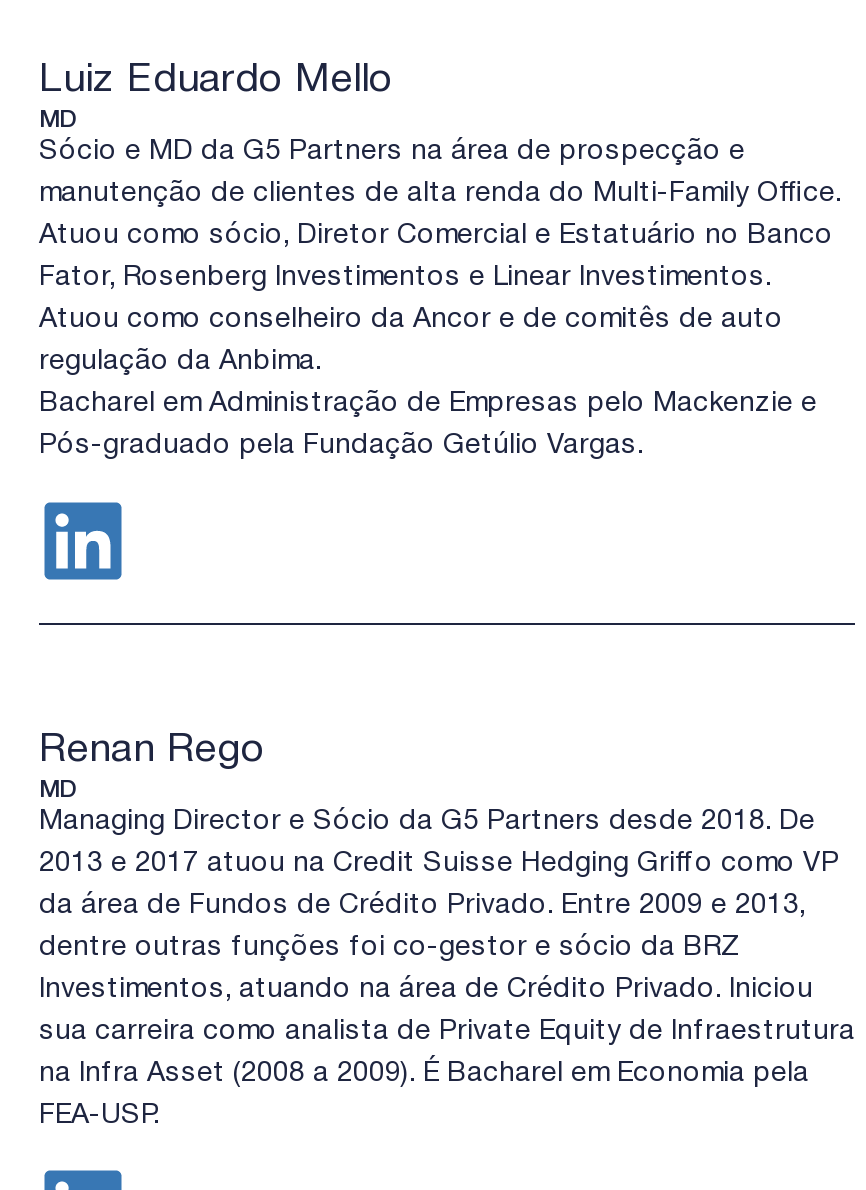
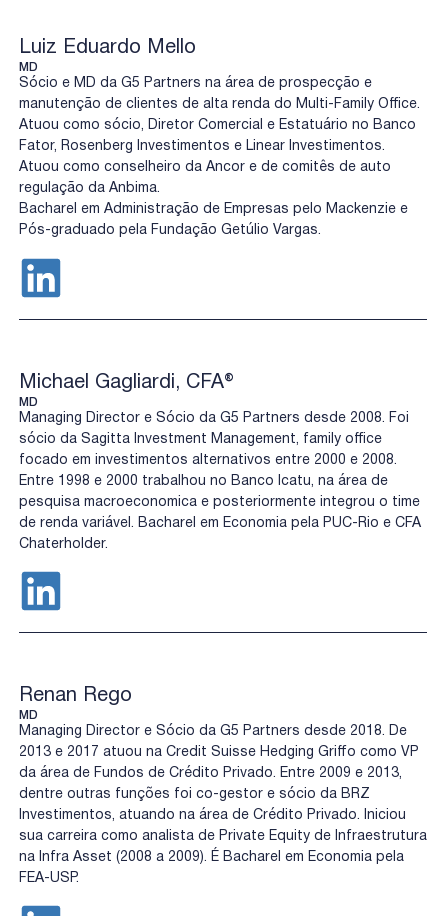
+ Michael Gagliardi, CFA®
+ MD
+ Managing Director e Sócio da G5 Partners desde 2008. Foi
+ sócio da Sagitta Investment Management, family office
+ focado em investimentos alternativos entre 2000 e 2008.
+ Entre 1998 e 2000 trabalhou no Banco Icatu, na área de
+ pesquisa macroeconomica e posteriormente integrou o time
+ de renda variável. Bacharel em Economia pela PUC-Rio e CFA
+ Chaterholder.
